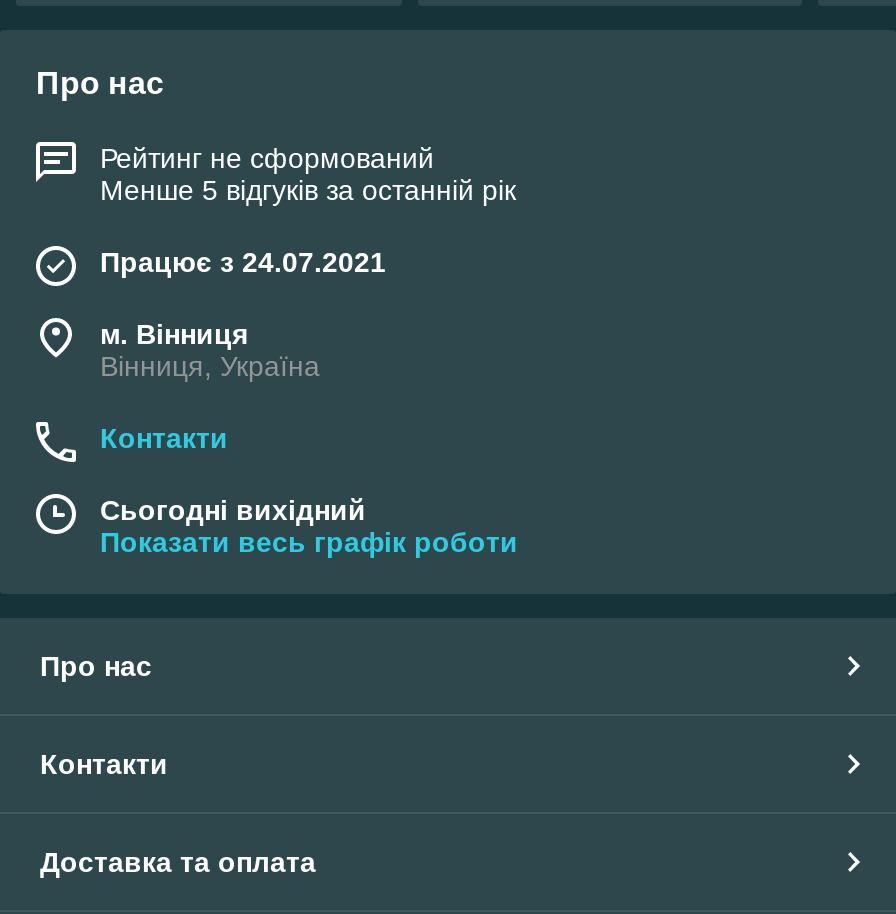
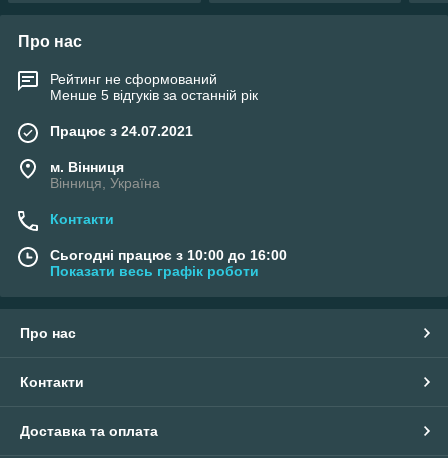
- Сьогодні вихідний
+ Сьогодні працює з 10:00 до 16:00
